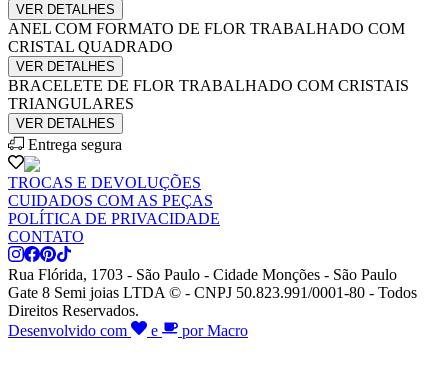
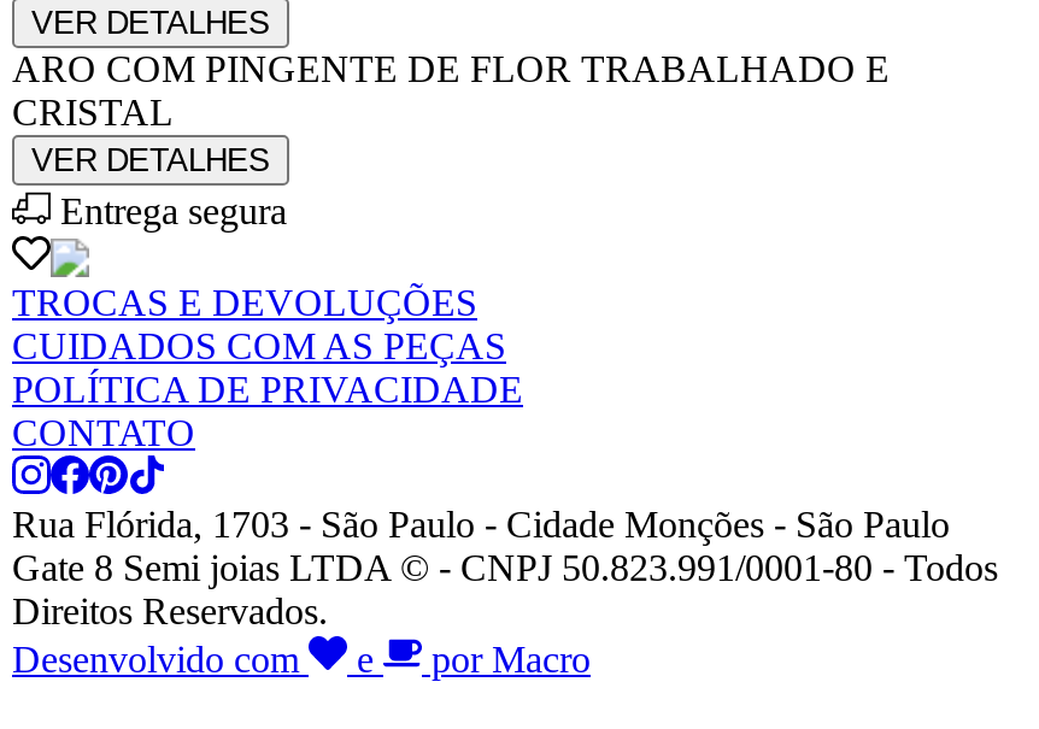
- ANEL COM FORMATO DE FLOR TRABALHADO COM
- CRISTAL QUADRADO
- VER DETALHES
- BRACELETE DE FLOR TRABALHADO COM CRISTAIS
- TRIANGULARES
+ ARO COM PINGENTE DE FLOR TRABALHADO E
+ CRISTAL
